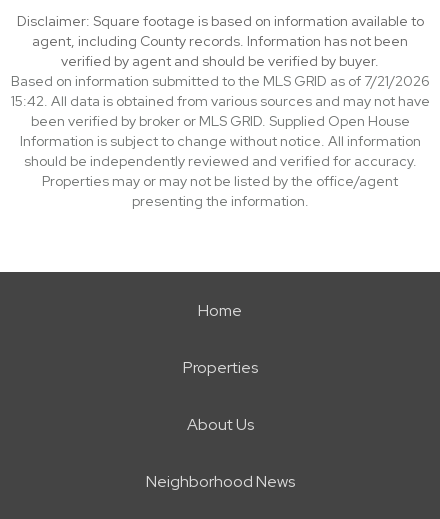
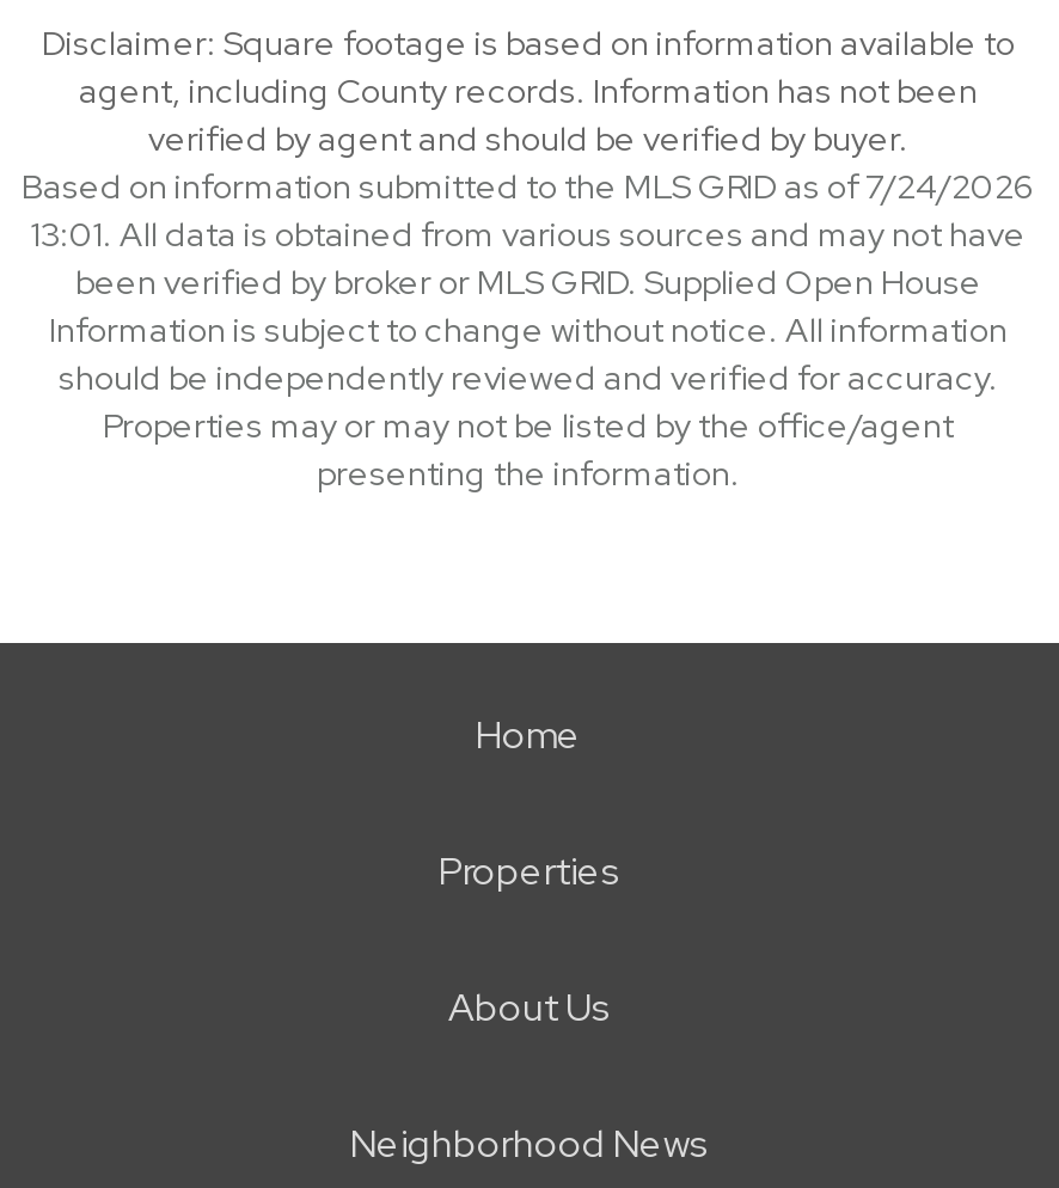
- Based on information submitted to the MLS GRID as of 7/21/2026
+ Based on information submitted to the MLS GRID as of 7/24/2026

- 15:42. All data is obtained from various sources and may not have
+ 13:01. All data is obtained from various sources and may not have
